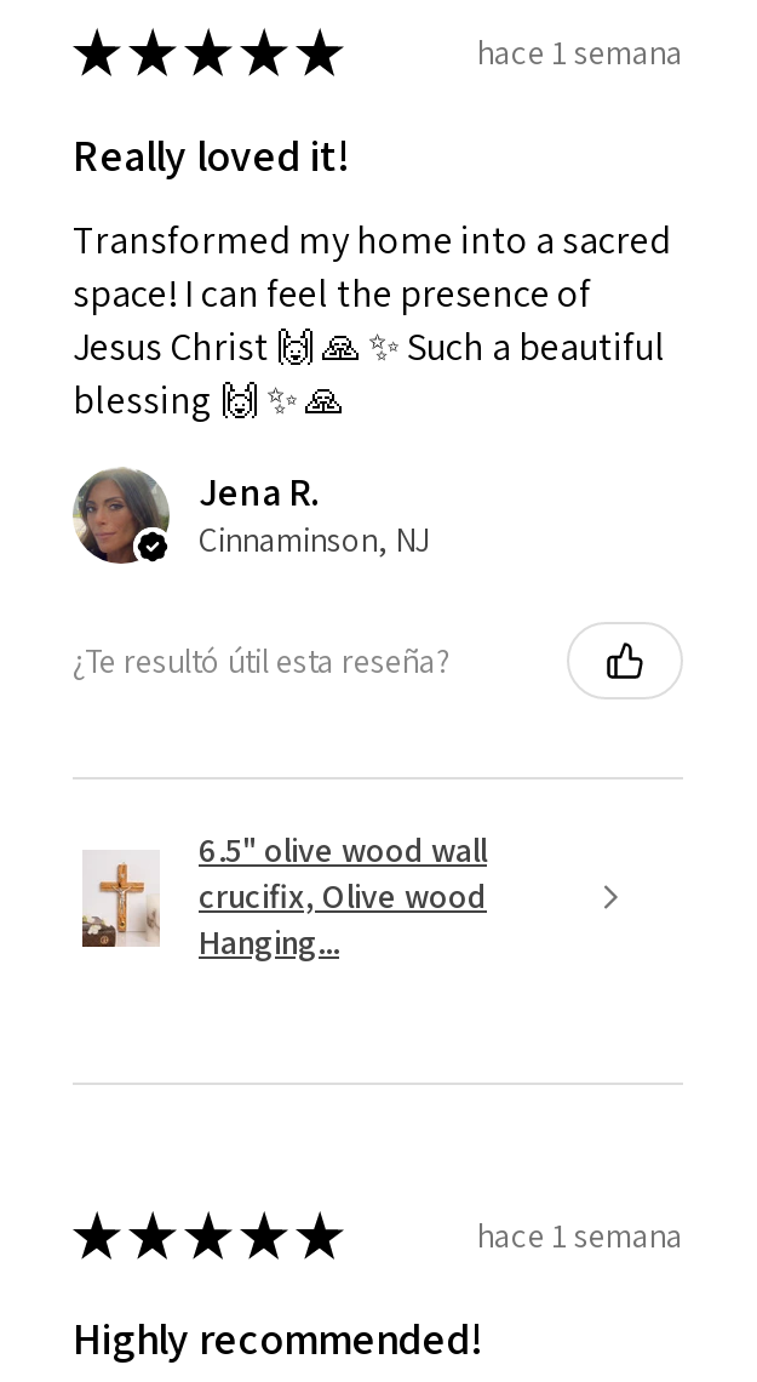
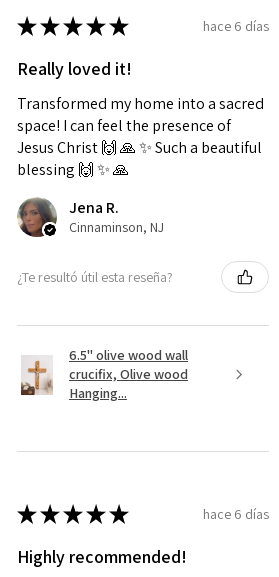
- hace 1 semana
+ hace 6 días

- hace 1 semana
+ hace 6 días
